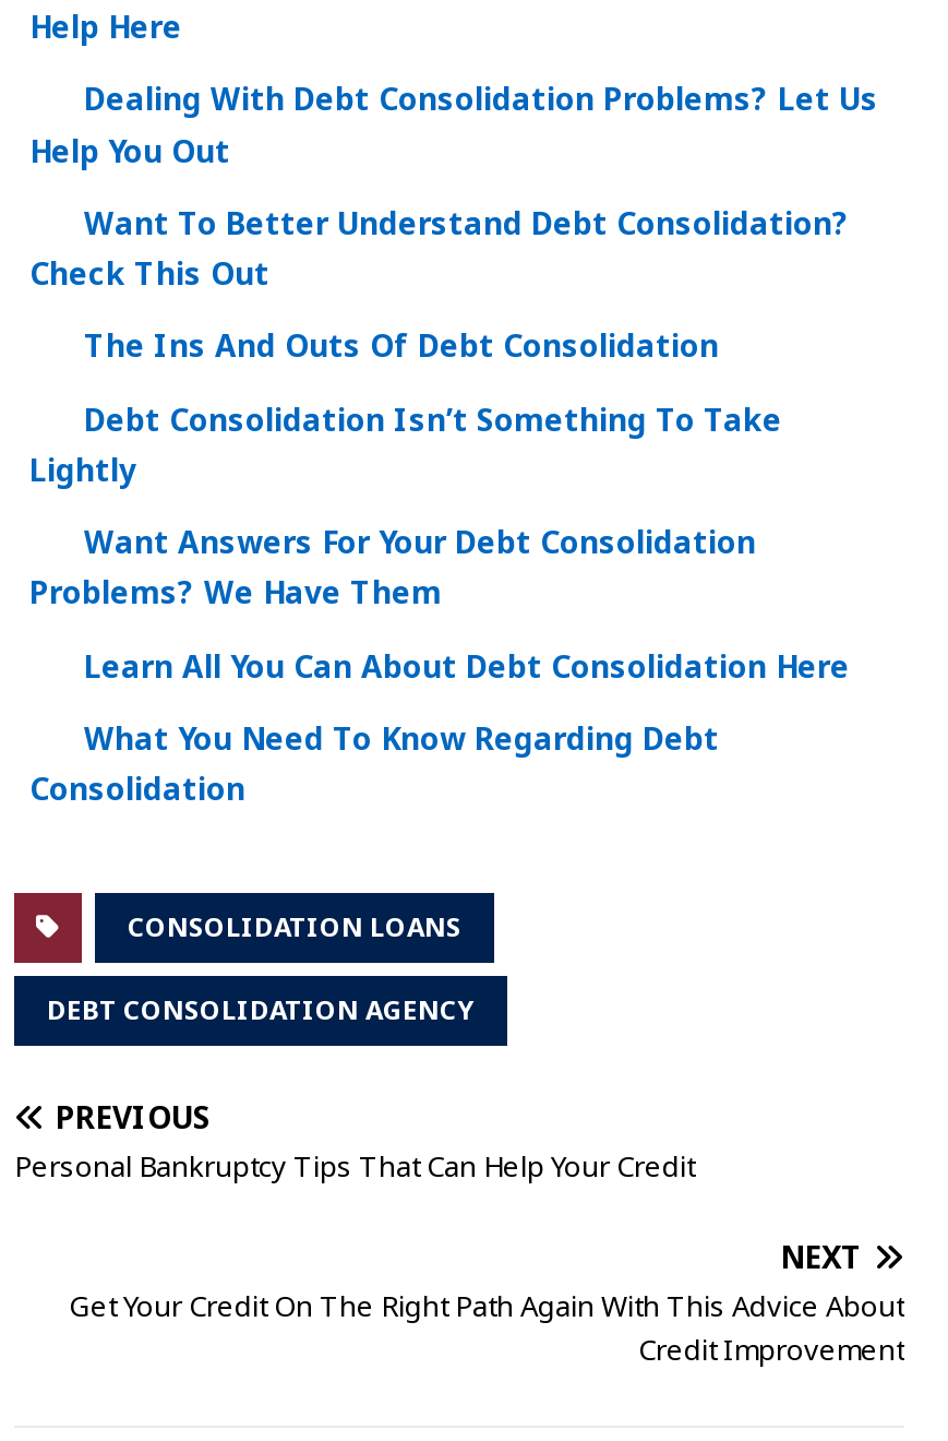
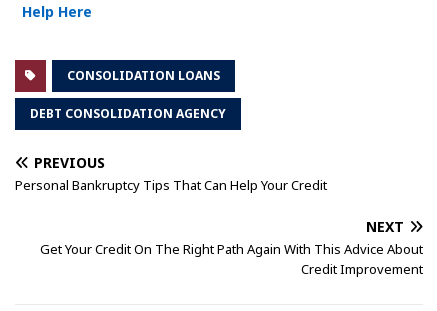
- Dealing With Debt Consolidation Problems? Let Us
- Help You Out
- Want To Better Understand Debt Consolidation?
- Check This Out
- The Ins And Outs Of Debt Consolidation
- Debt Consolidation Isn’t Something To Take
- Lightly
- Want Answers For Your Debt Consolidation
- Problems? We Have Them
- Learn All You Can About Debt Consolidation Here
- What You Need To Know Regarding Debt
- Consolidation
